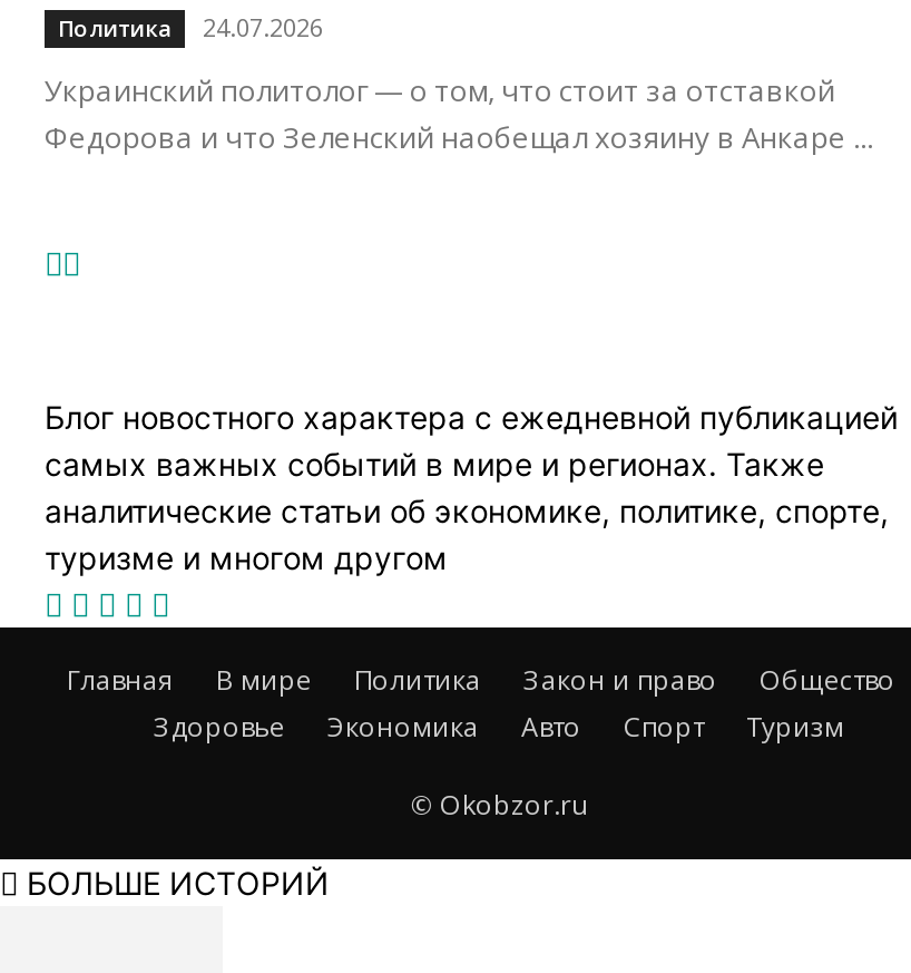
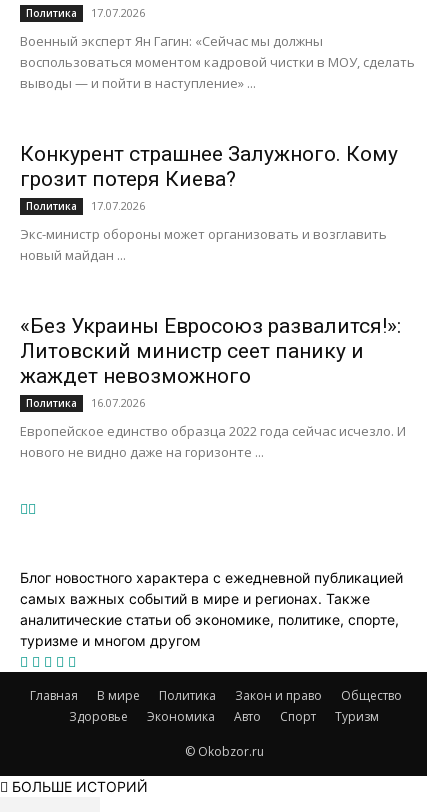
- 24.07.2026
- Украинский политолог — о том, что стоит за отставкой
- Федорова и что Зеленский наобещал хозяину в Анкаре ...
+ 17.07.2026
+ Военный эксперт Ян Гагин: «Сейчас мы должны
+ воспользоваться моментом кадровой чистки в МОУ, сделать
+ выводы — и пойти в наступление» ...
+ Конкурент страшнее Залужного. Кому
+ грозит потеря Киева?
+ Политика
+ 17.07.2026
+ Экс-министр обороны может организовать и возглавить
+ новый майдан ...
+ «Без Украины Евросоюз развалится!»:
+ Литовский министр сеет панику и
+ жаждет невозможного
+ Политика
+ 16.07.2026
+ Европейское единство образца 2022 года сейчас исчезло. И
+ нового не видно даже на горизонте ...
